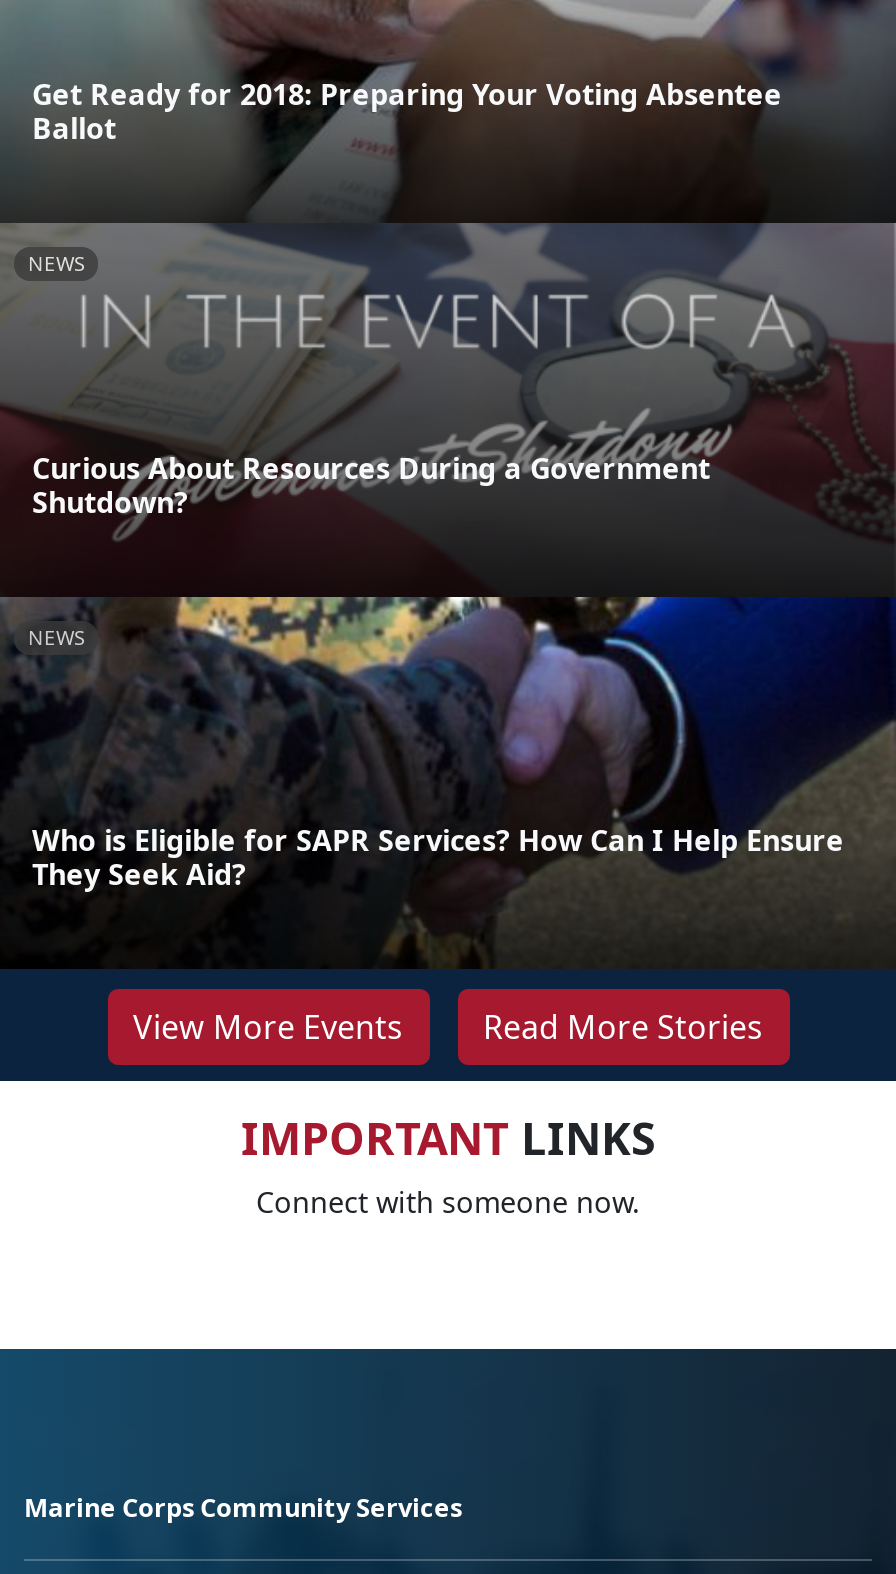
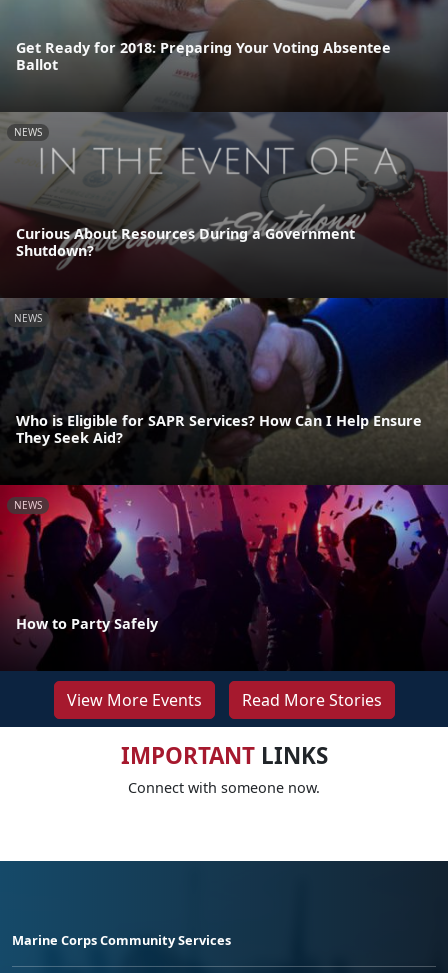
+ [image]
+ NEWS

+ How to Party Safely
